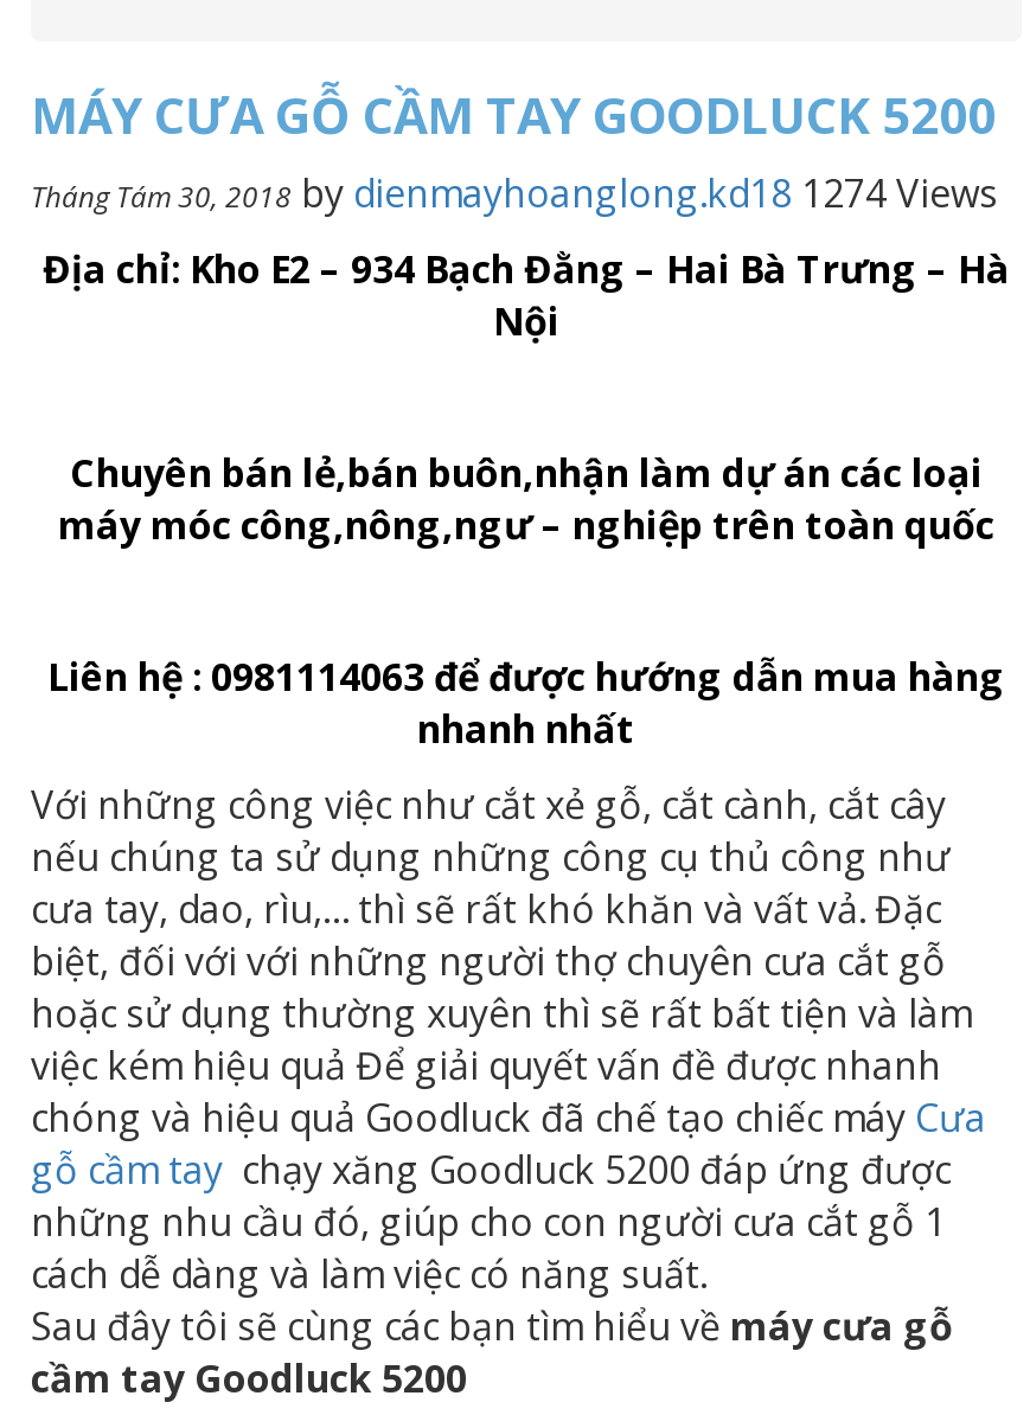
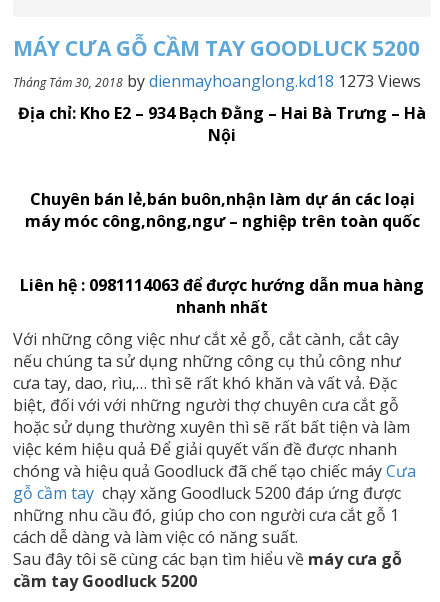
- Tháng Tám 30, 2018 by dienmayhoanglong.kd18 1274 Views
+ Tháng Tám 30, 2018 by dienmayhoanglong.kd18 1273 Views
